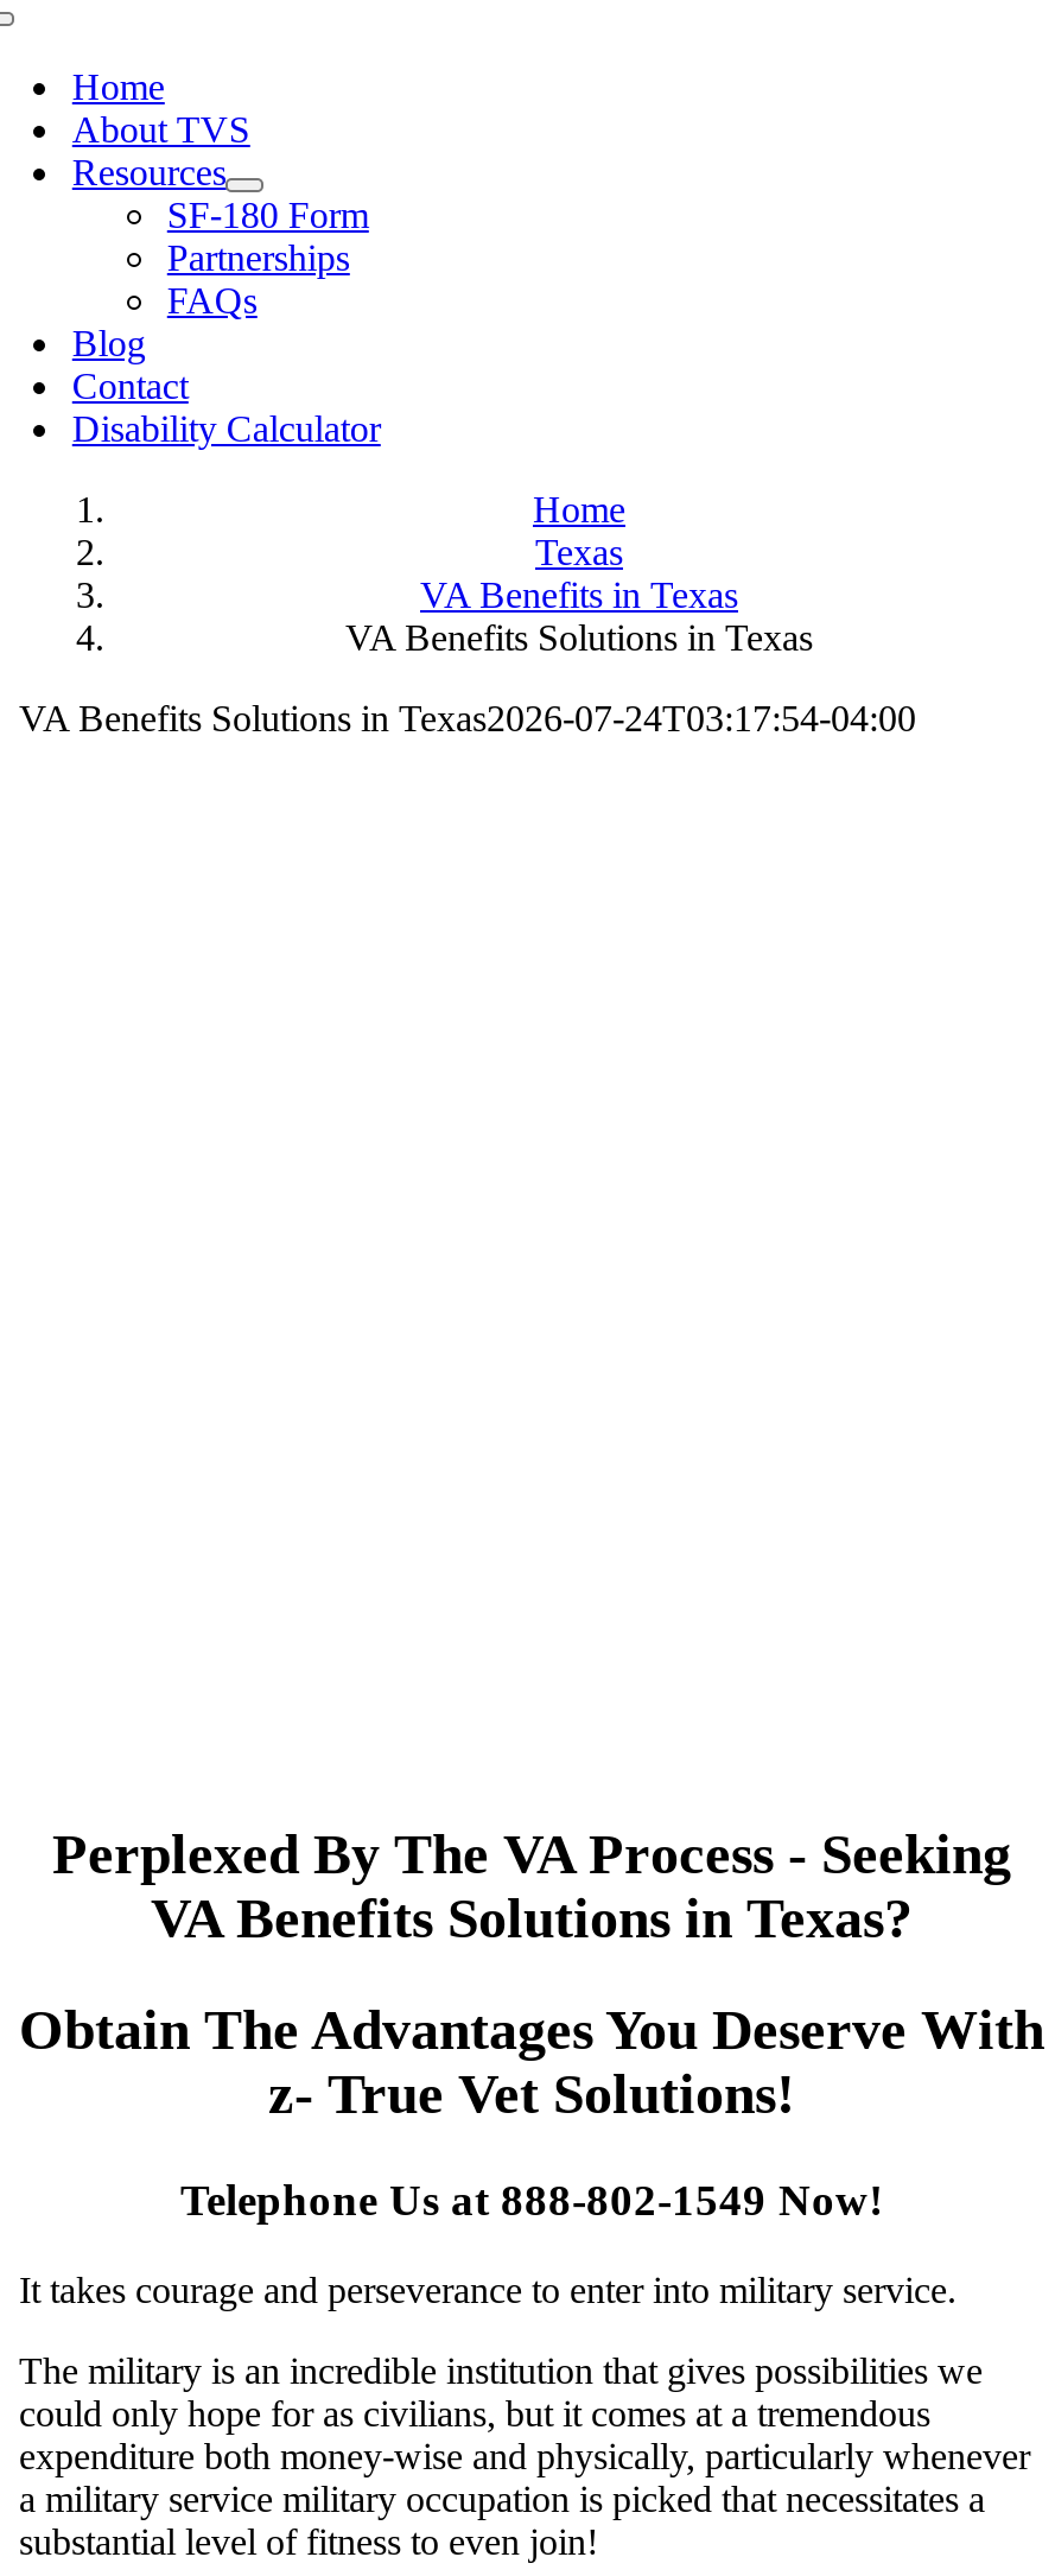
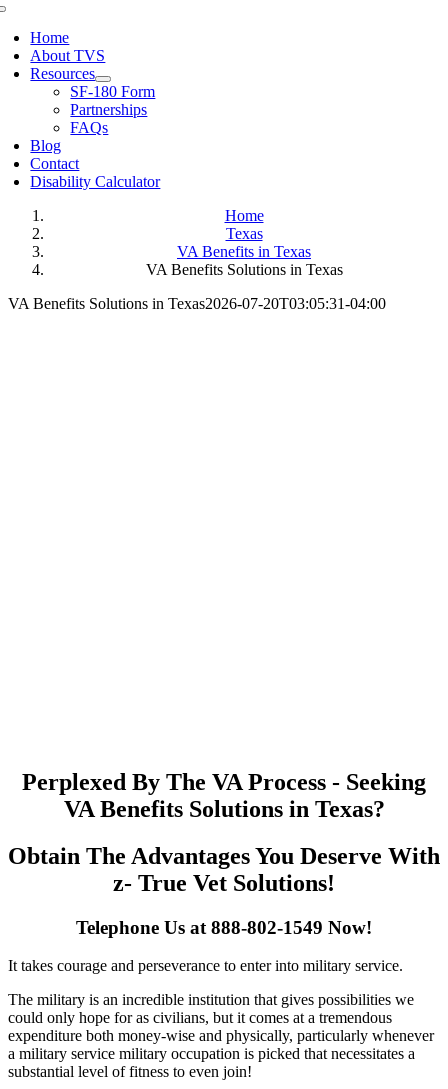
- VA Benefits Solutions in Texas2026-07-24T03:17:54-04:00
+ VA Benefits Solutions in Texas2026-07-20T03:05:31-04:00
